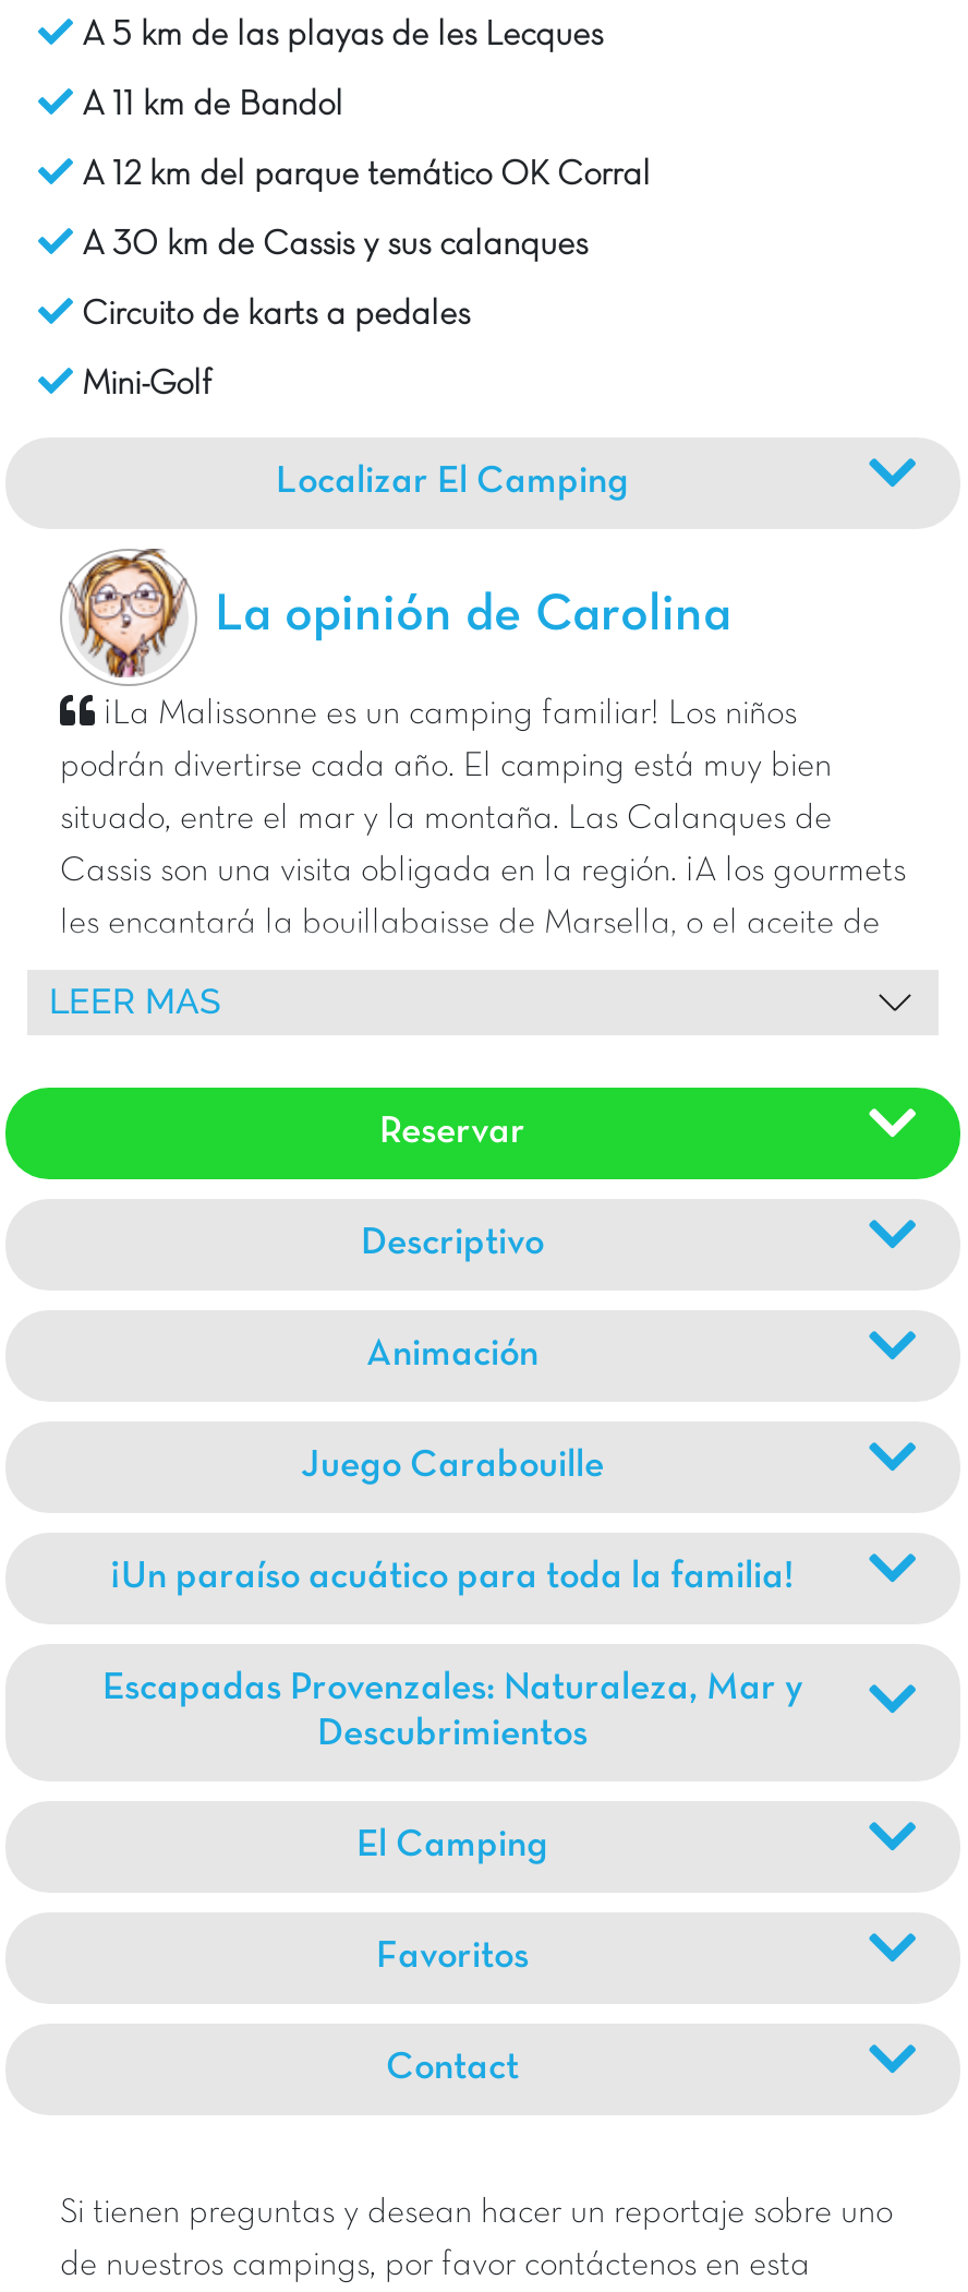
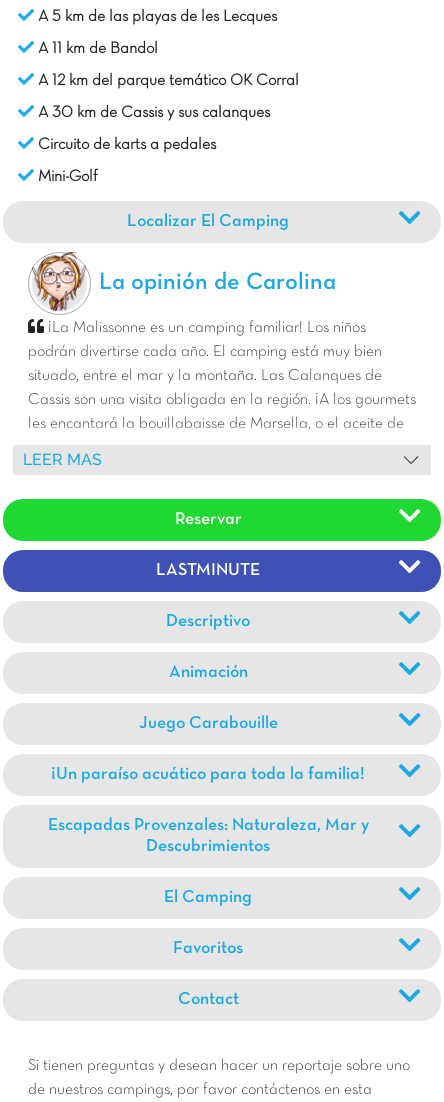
+ LASTMINUTE
